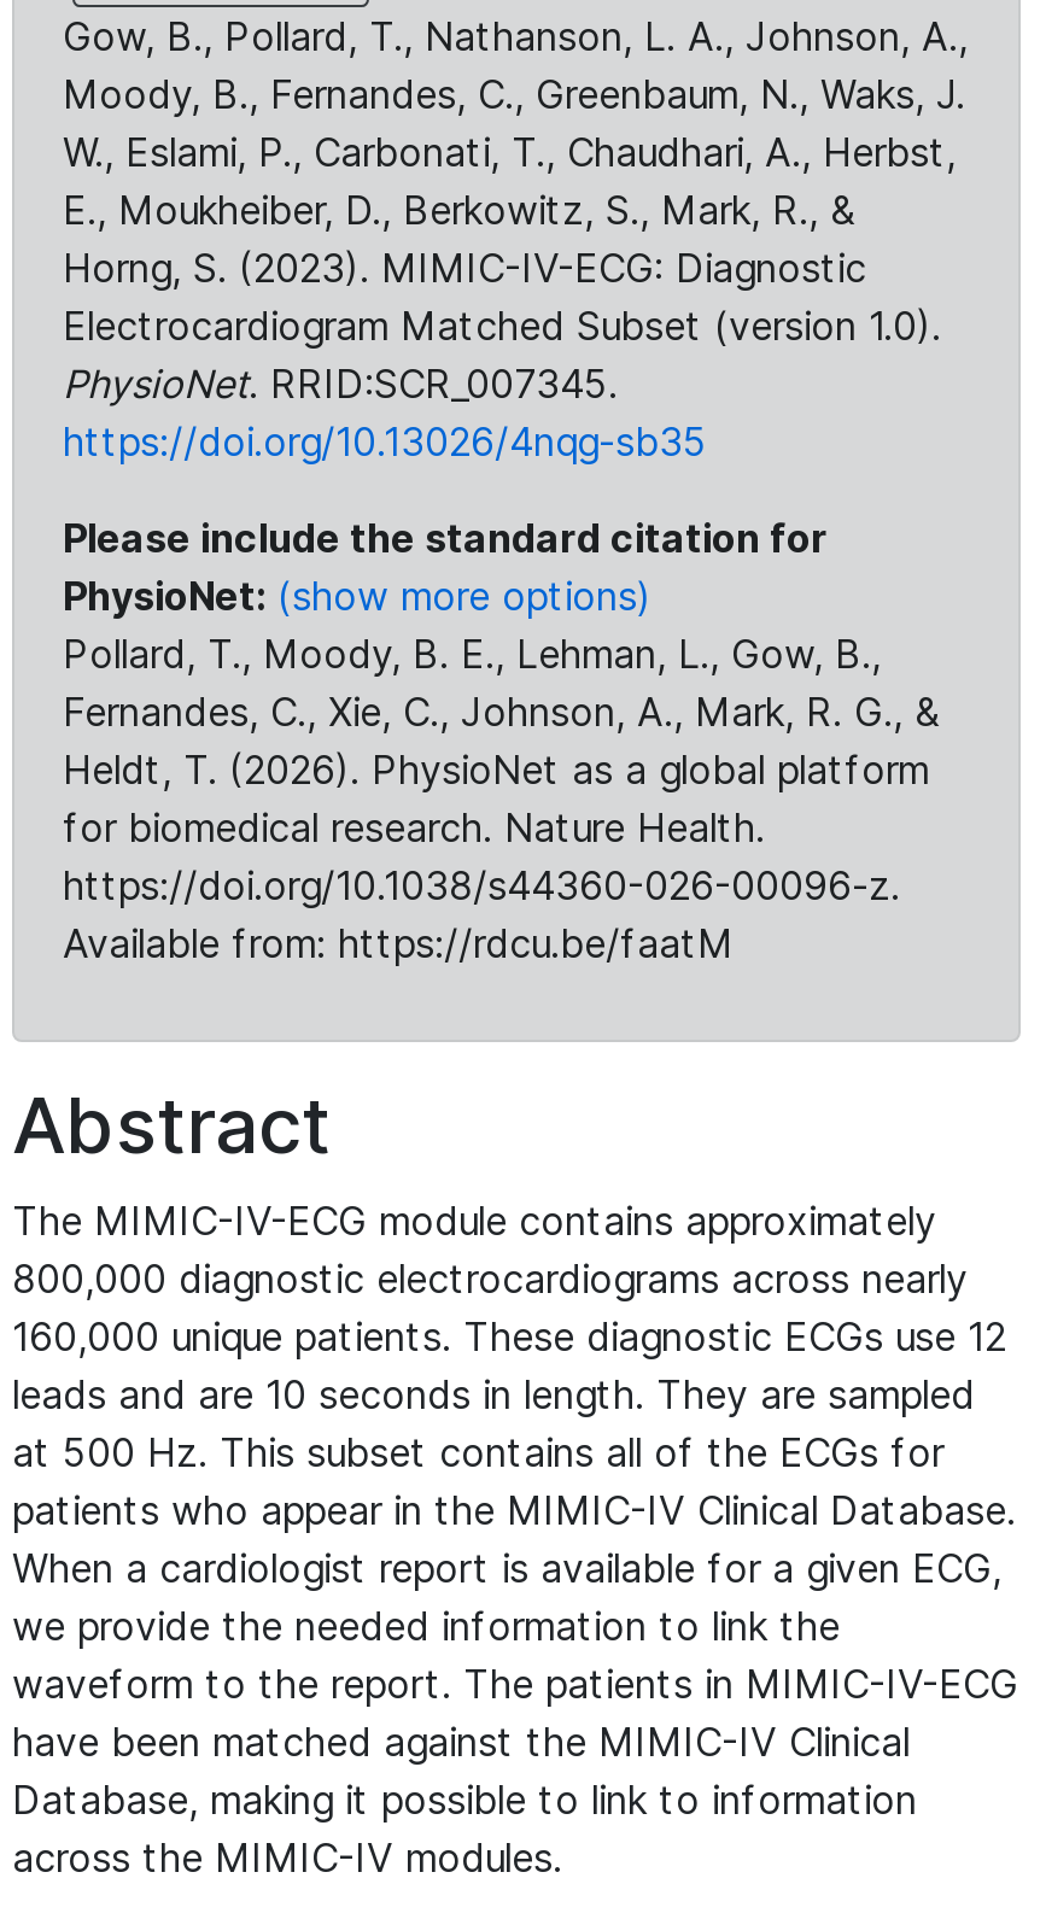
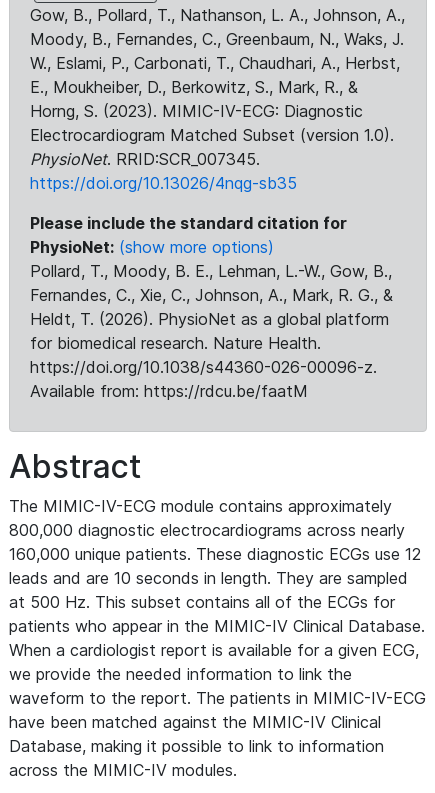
- Pollard, T., Moody, B. E., Lehman, L., Gow, B.,
+ Pollard, T., Moody, B. E., Lehman, L.-W., Gow, B.,
